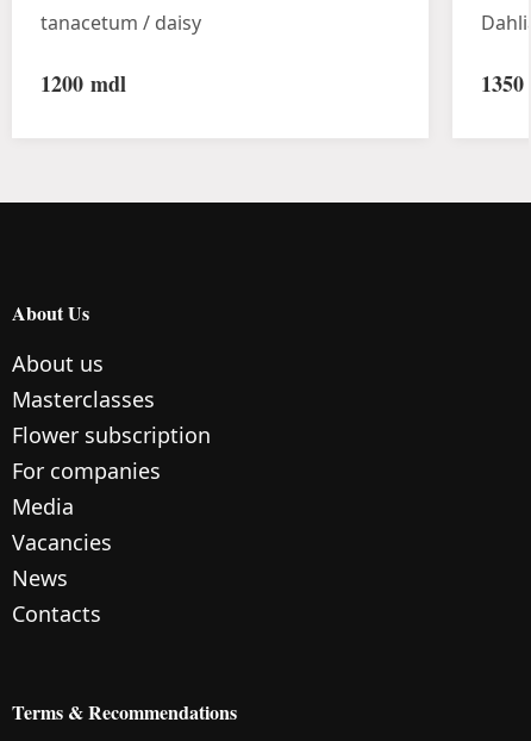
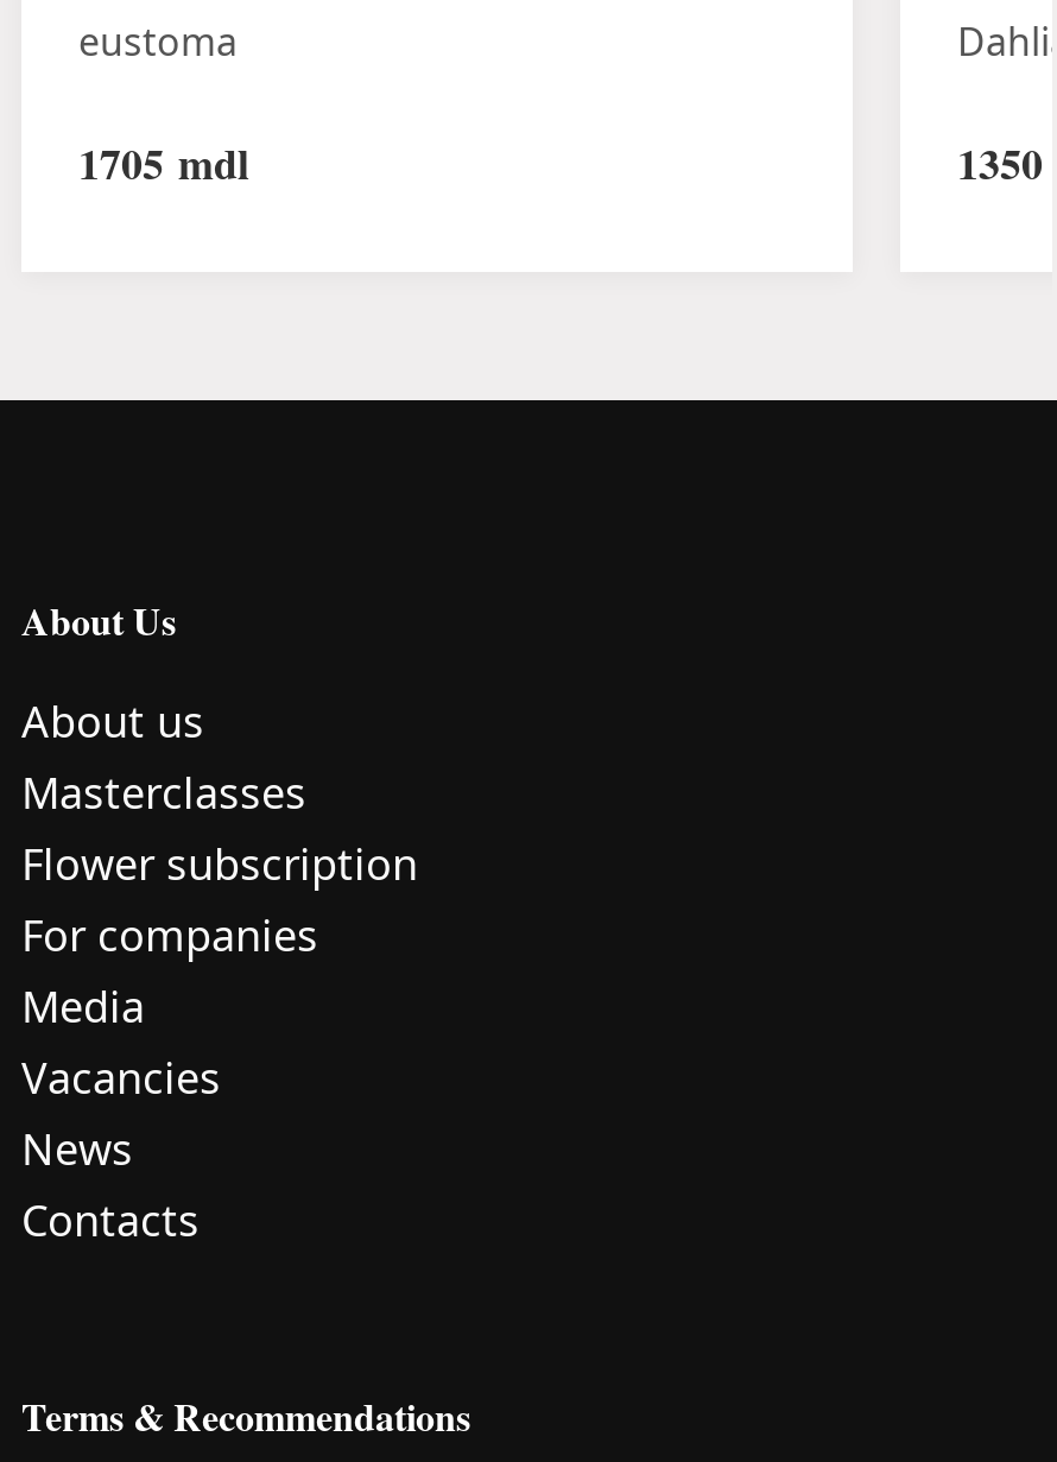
- tanacetum / daisy
+ eustoma

- 1200 mdl
+ 1705 mdl
